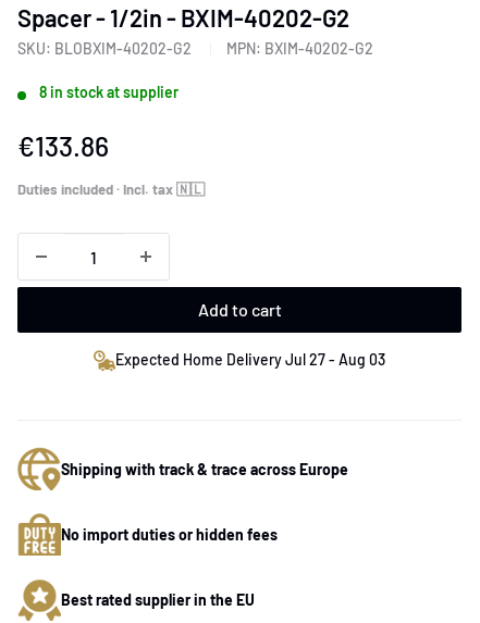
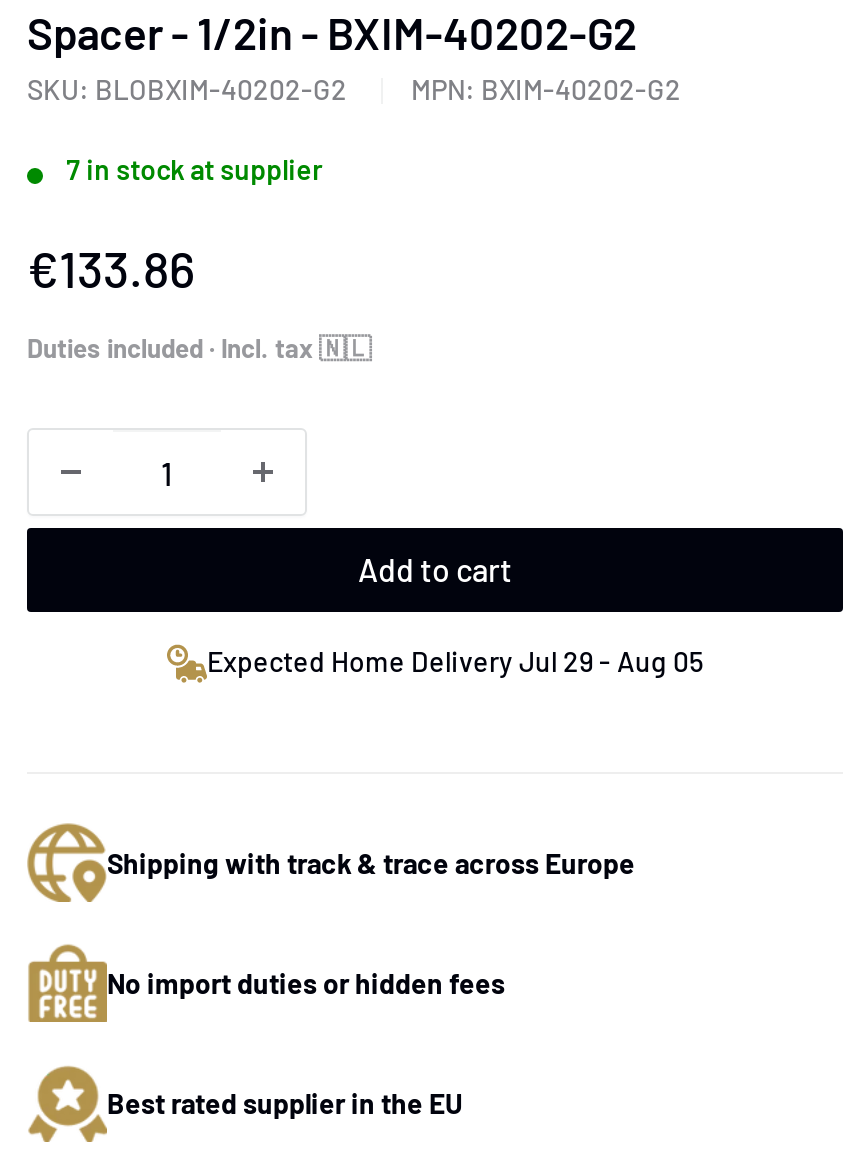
- 8 in stock at supplier
+ 7 in stock at supplier

- Expected Home Delivery Jul 27 - Aug 03
+ Expected Home Delivery Jul 29 - Aug 05
